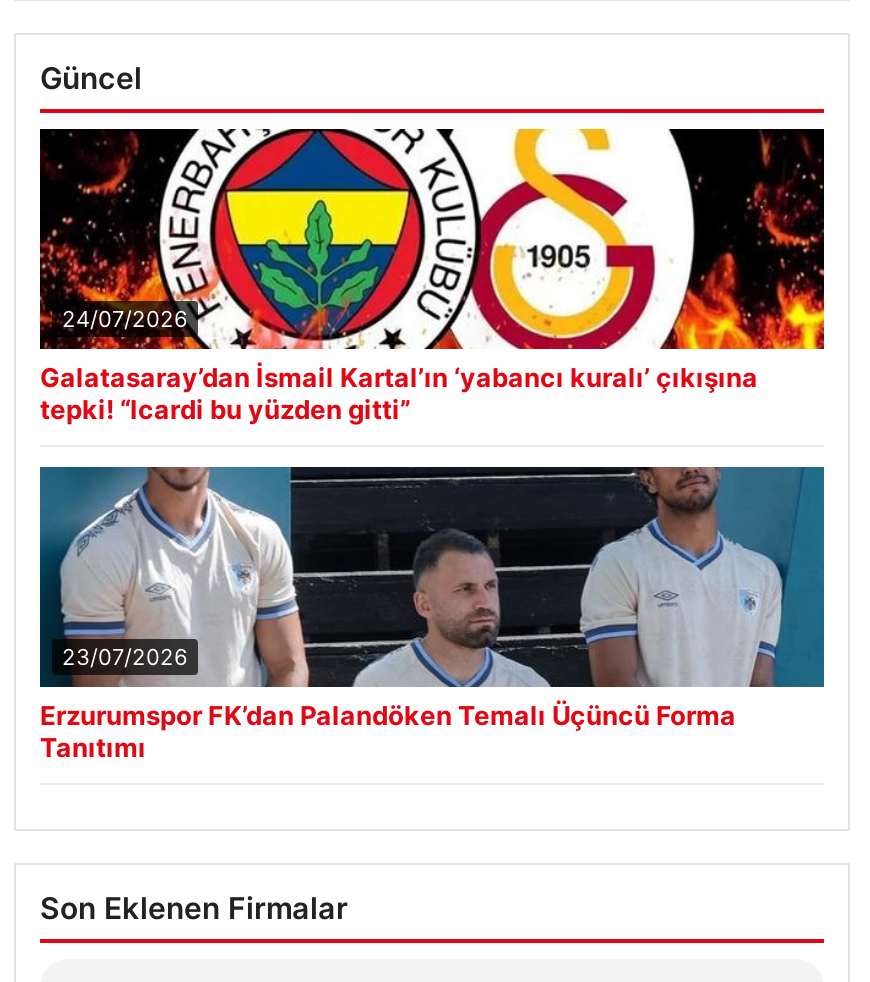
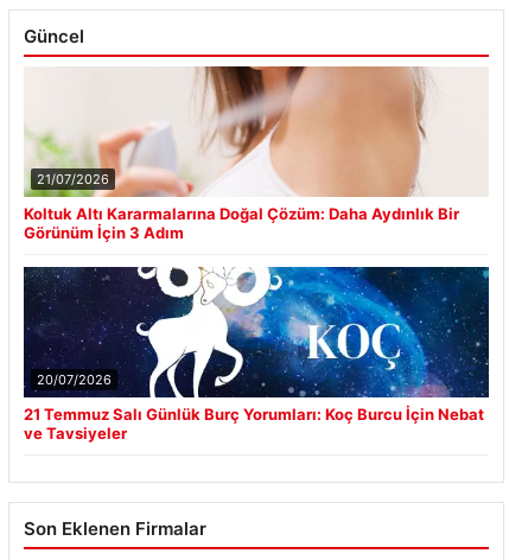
- [image]
- 24/07/2026
+ [image]
+ 21/07/2026

- Galatasaray’dan İsmail Kartal’ın ‘yabancı kuralı’ çıkışına
- tepki! “Icardi bu yüzden gitti”
+ Koltuk Altı Kararmalarına Doğal Çözüm: Daha Aydınlık Bir
+ Görünüm İçin 3 Adım

- [image]
- 23/07/2026
+ [image]
+ 20/07/2026

- Erzurumspor FK’dan Palandöken Temalı Üçüncü Forma
- Tanıtımı
+ 21 Temmuz Salı Günlük Burç Yorumları: Koç Burcu İçin Nebat
+ ve Tavsiyeler
